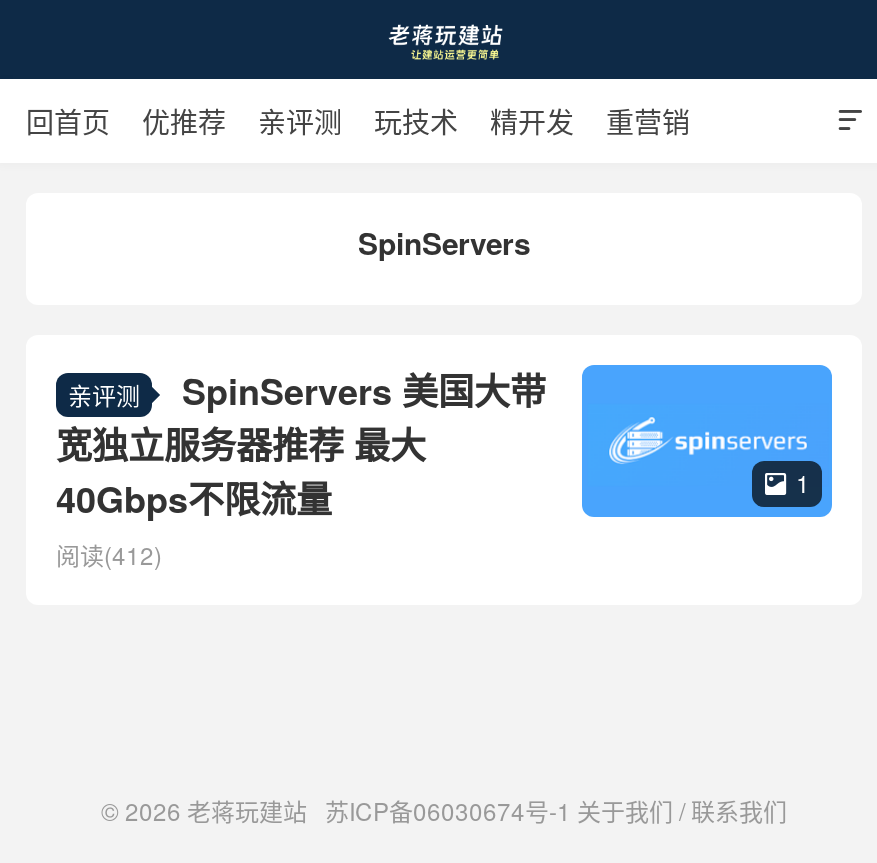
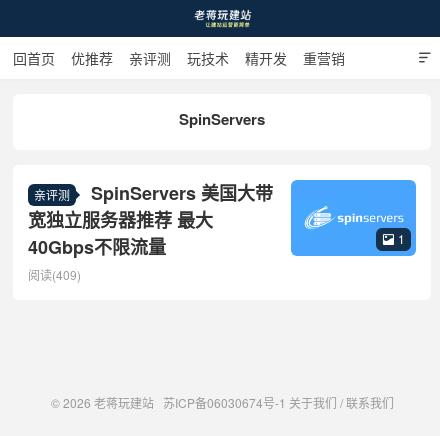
- 阅读(412)
+ 阅读(409)
